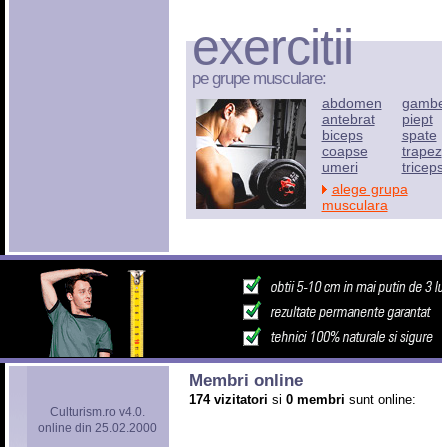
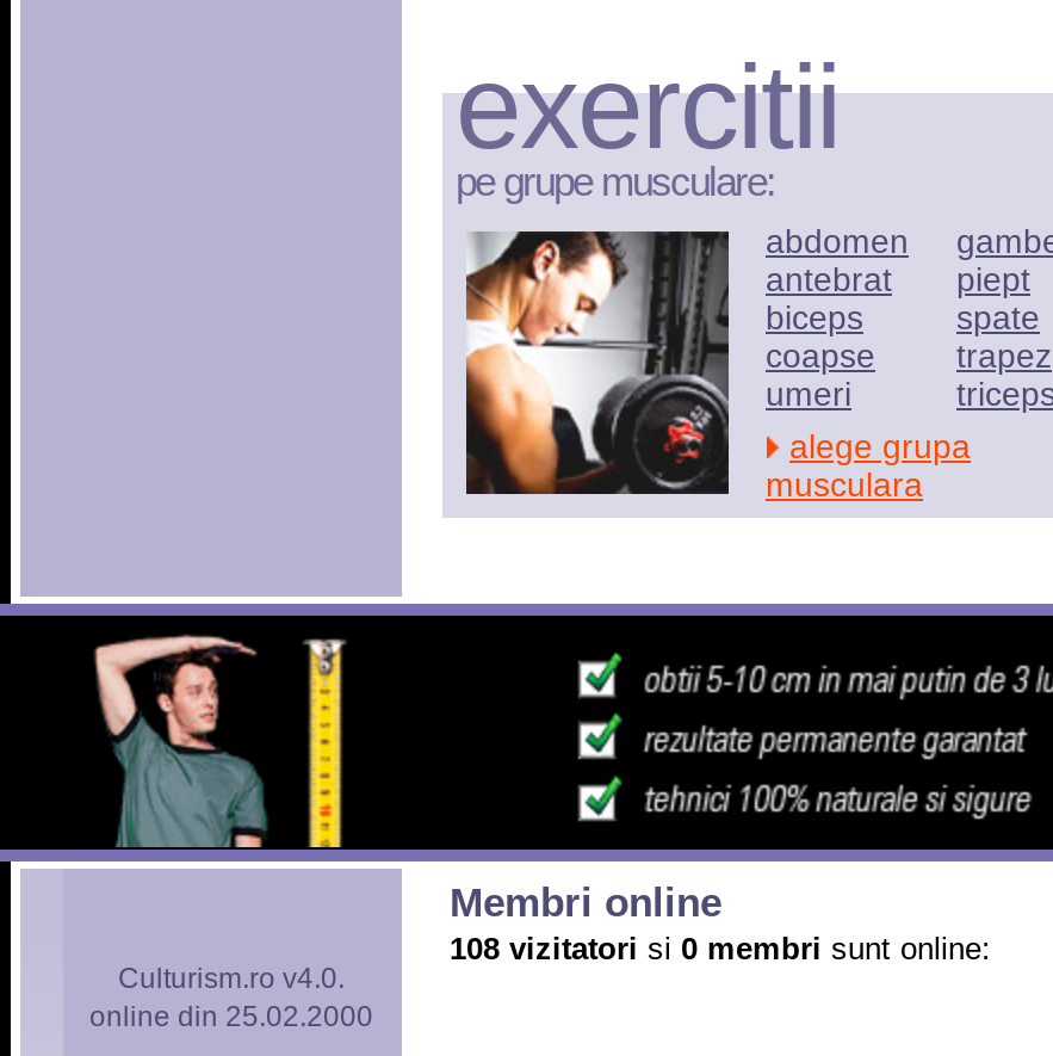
- 174 vizitatori si 0 membri sunt online:
+ 108 vizitatori si 0 membri sunt online:
